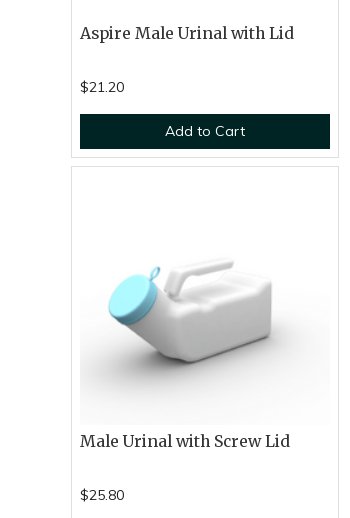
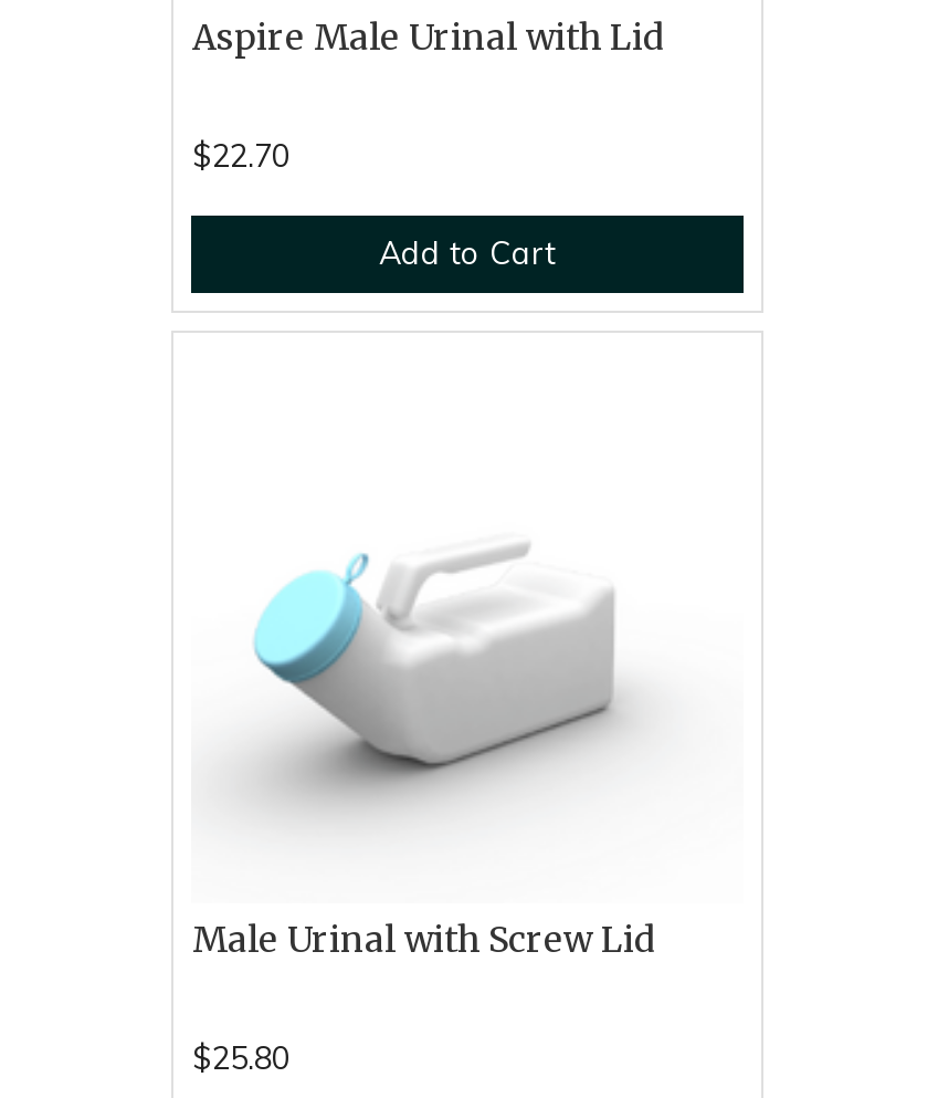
- $21.20
+ $22.70
